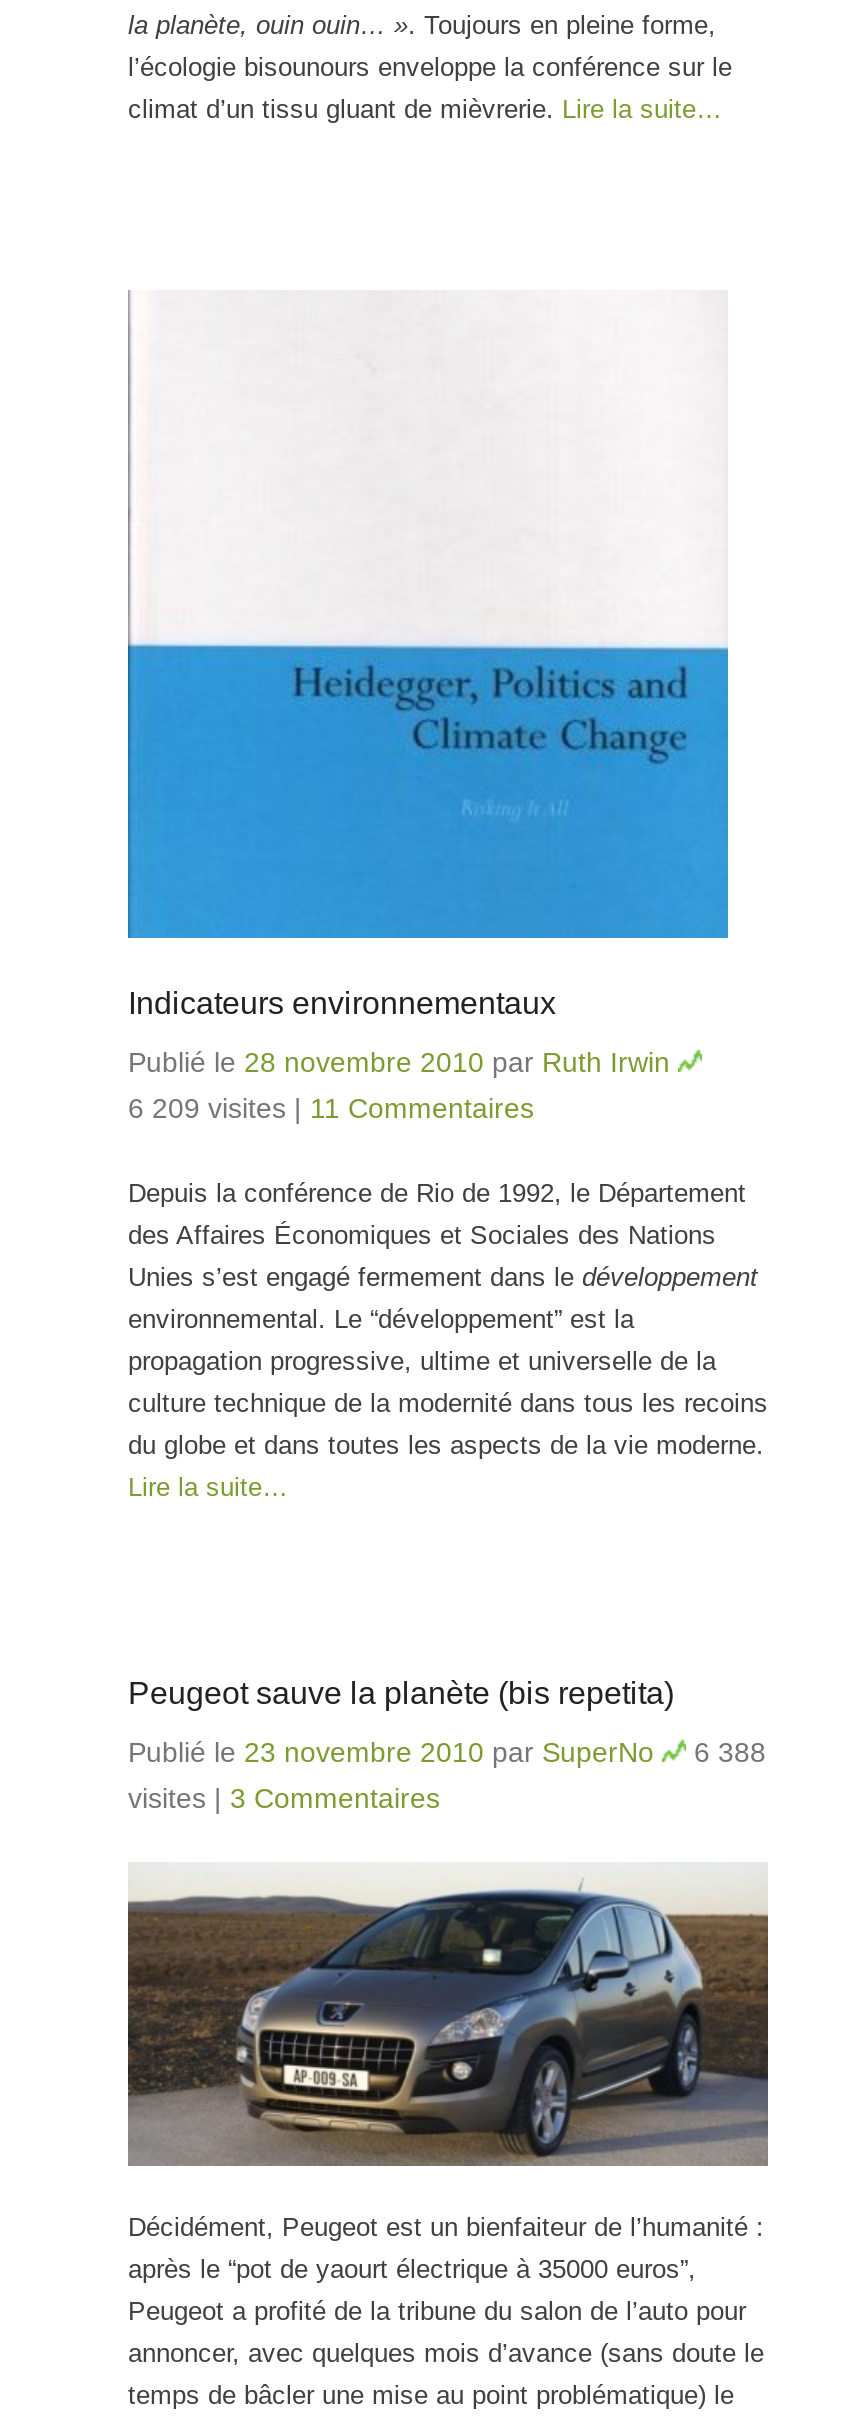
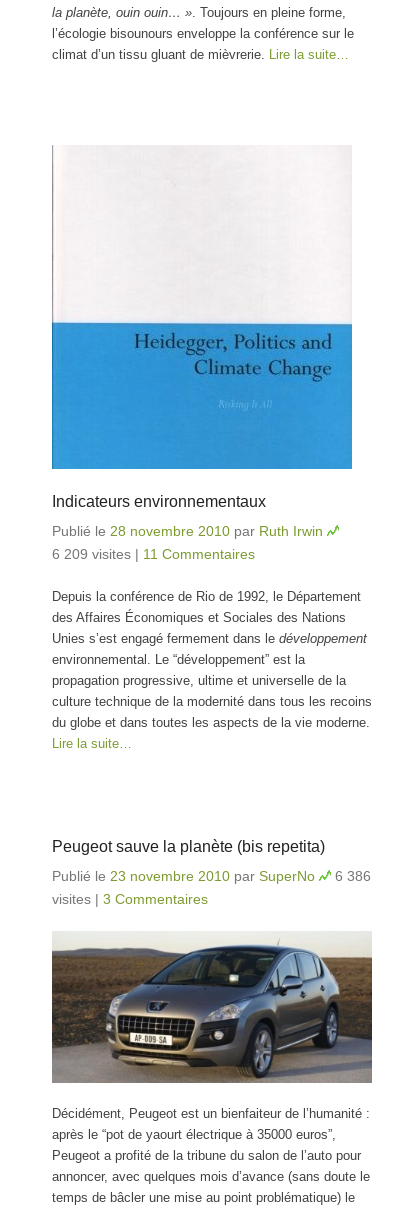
- Publié le 23 novembre 2010 par SuperNo 6 388
+ Publié le 23 novembre 2010 par SuperNo 6 386
